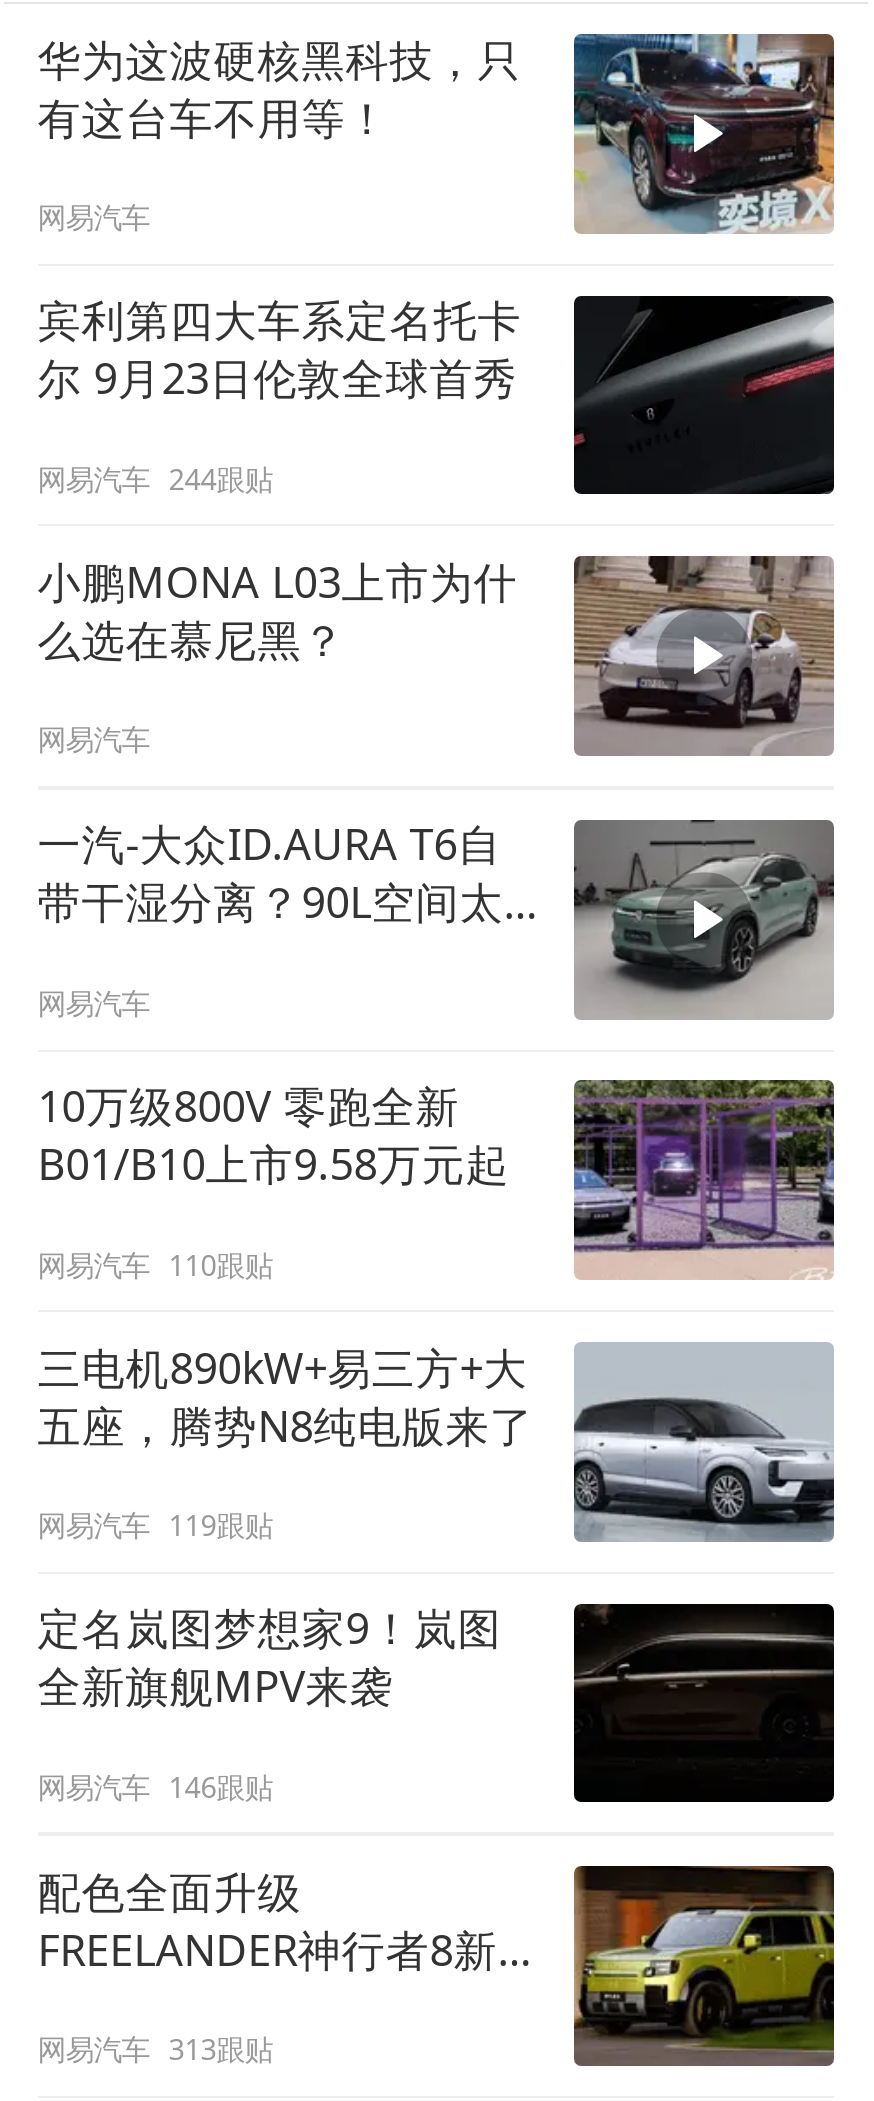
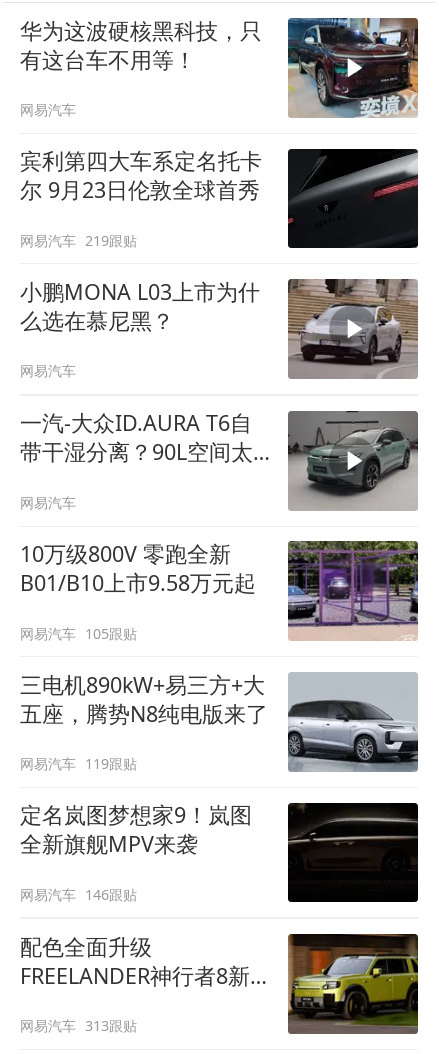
- 网易汽车 244跟贴
+ 网易汽车 219跟贴

- 网易汽车 110跟贴
+ 网易汽车 105跟贴
